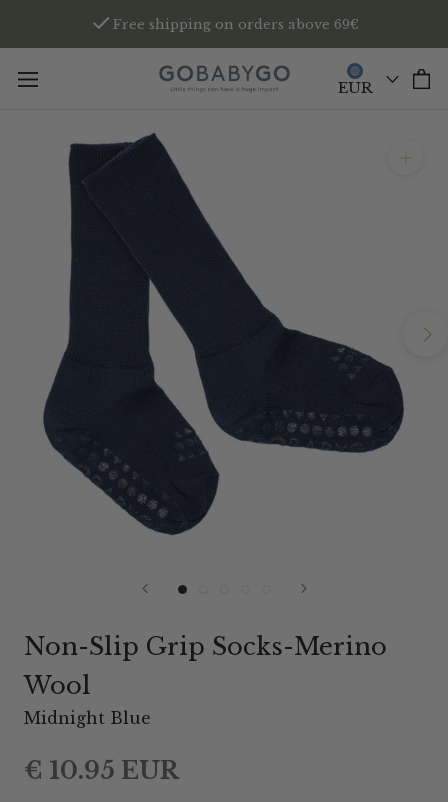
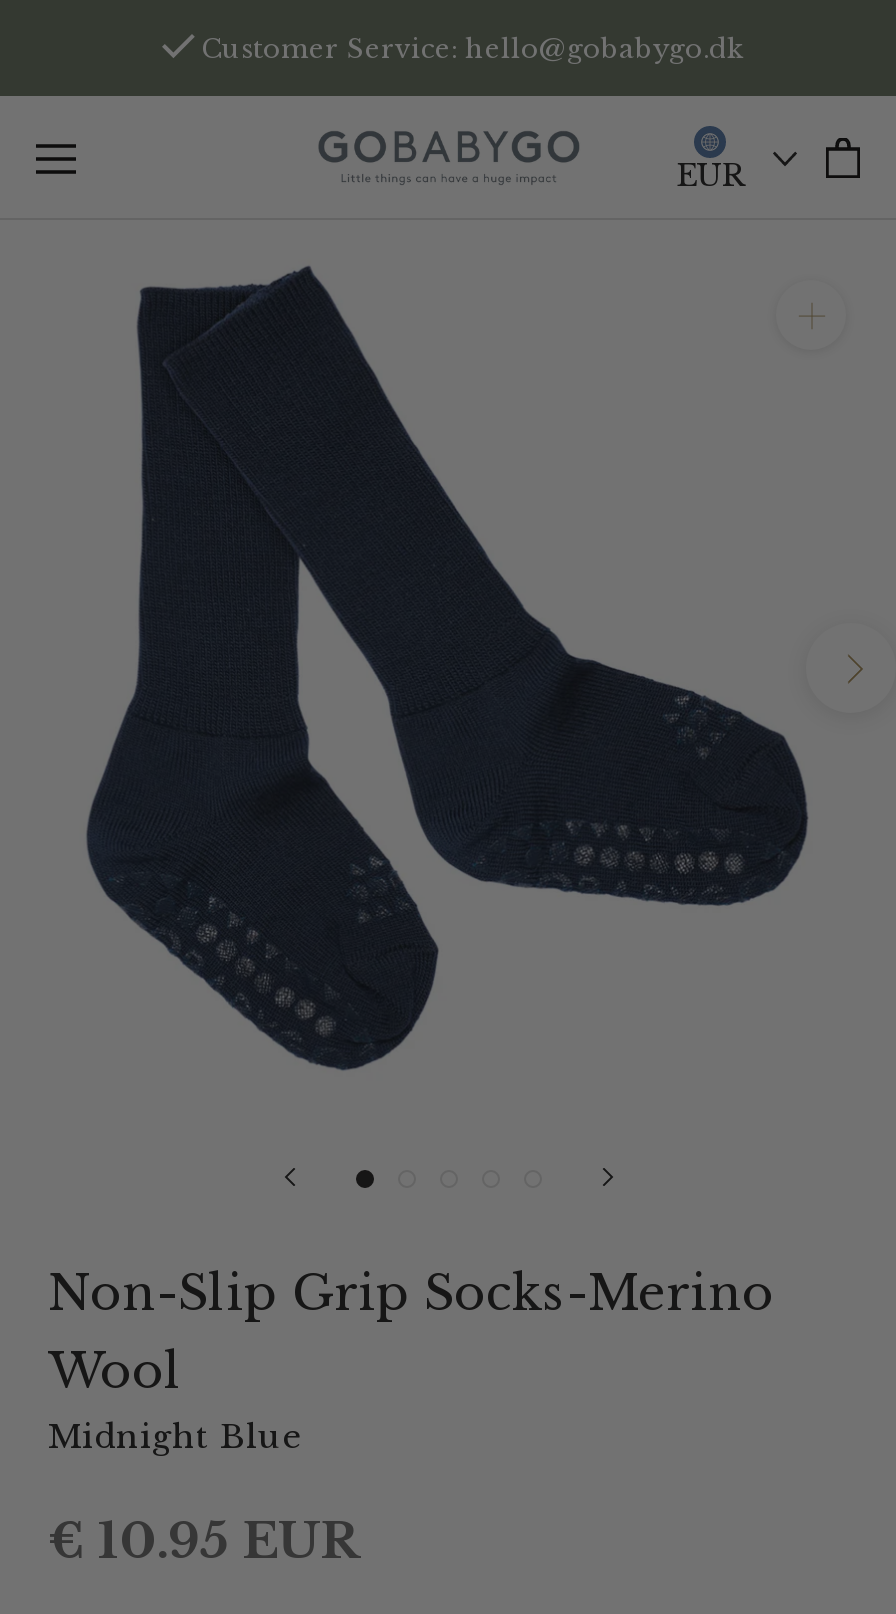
- Free shipping on orders above 69€
+ Customer Service: hello@gobabygo.dk
